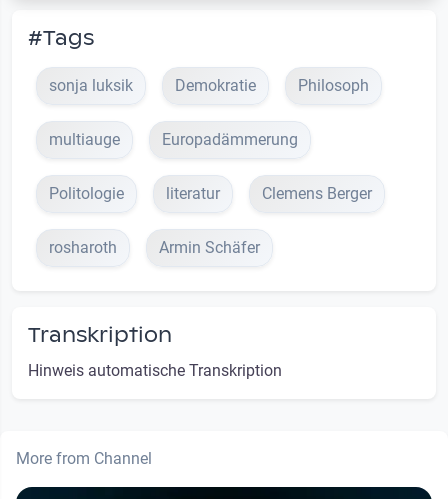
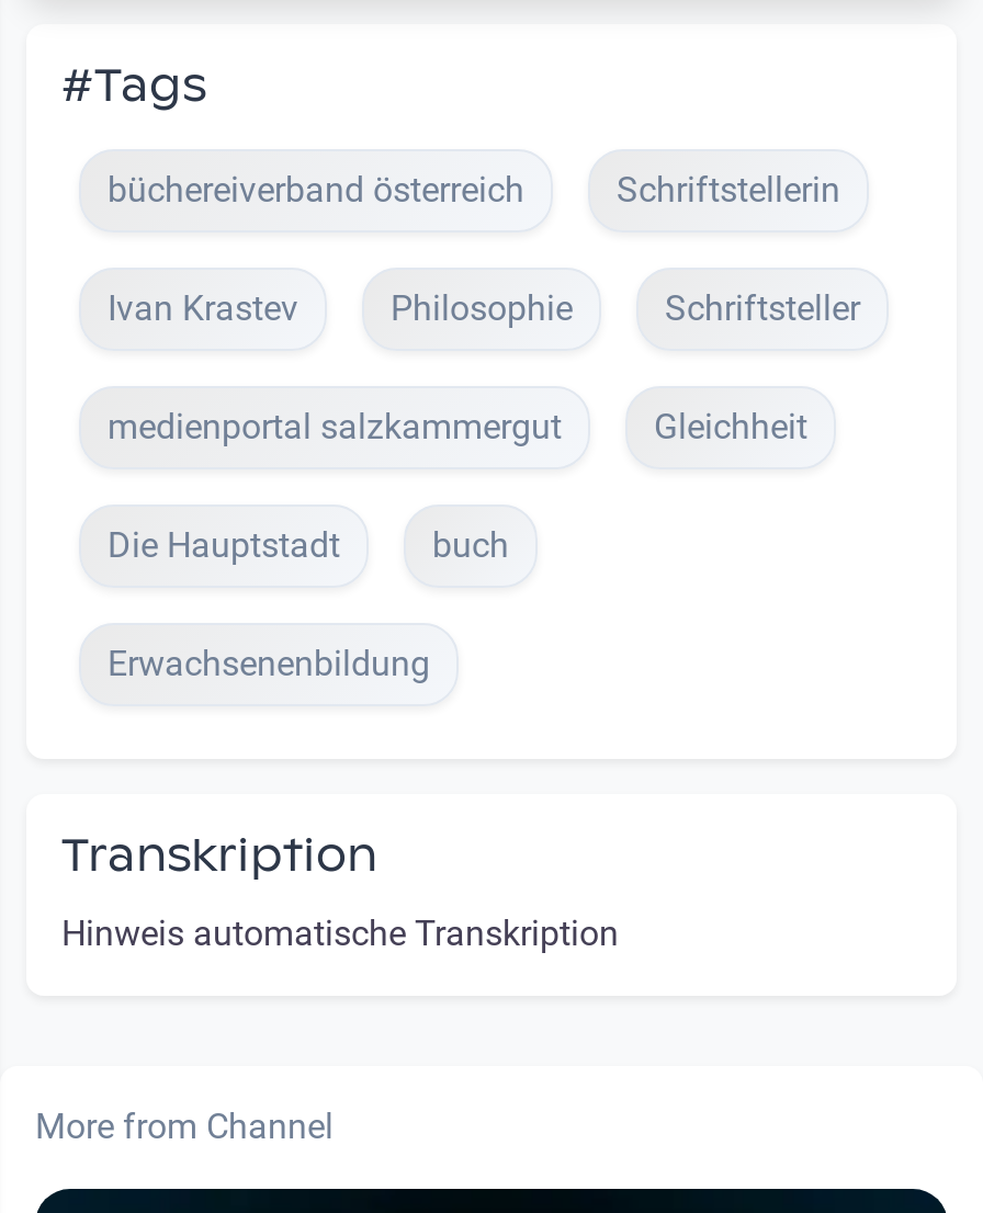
- sonja luksik
- Demokratie
- Philosoph
- multiauge
- Europadämmerung
- Politologie
- literatur
- Clemens Berger
- rosharoth
- Armin Schäfer
+ büchereiverband österreich
+ Schriftstellerin
+ Ivan Krastev
+ Philosophie
+ Schriftsteller
+ medienportal salzkammergut
+ Gleichheit
+ Die Hauptstadt
+ buch
+ Erwachsenenbildung
